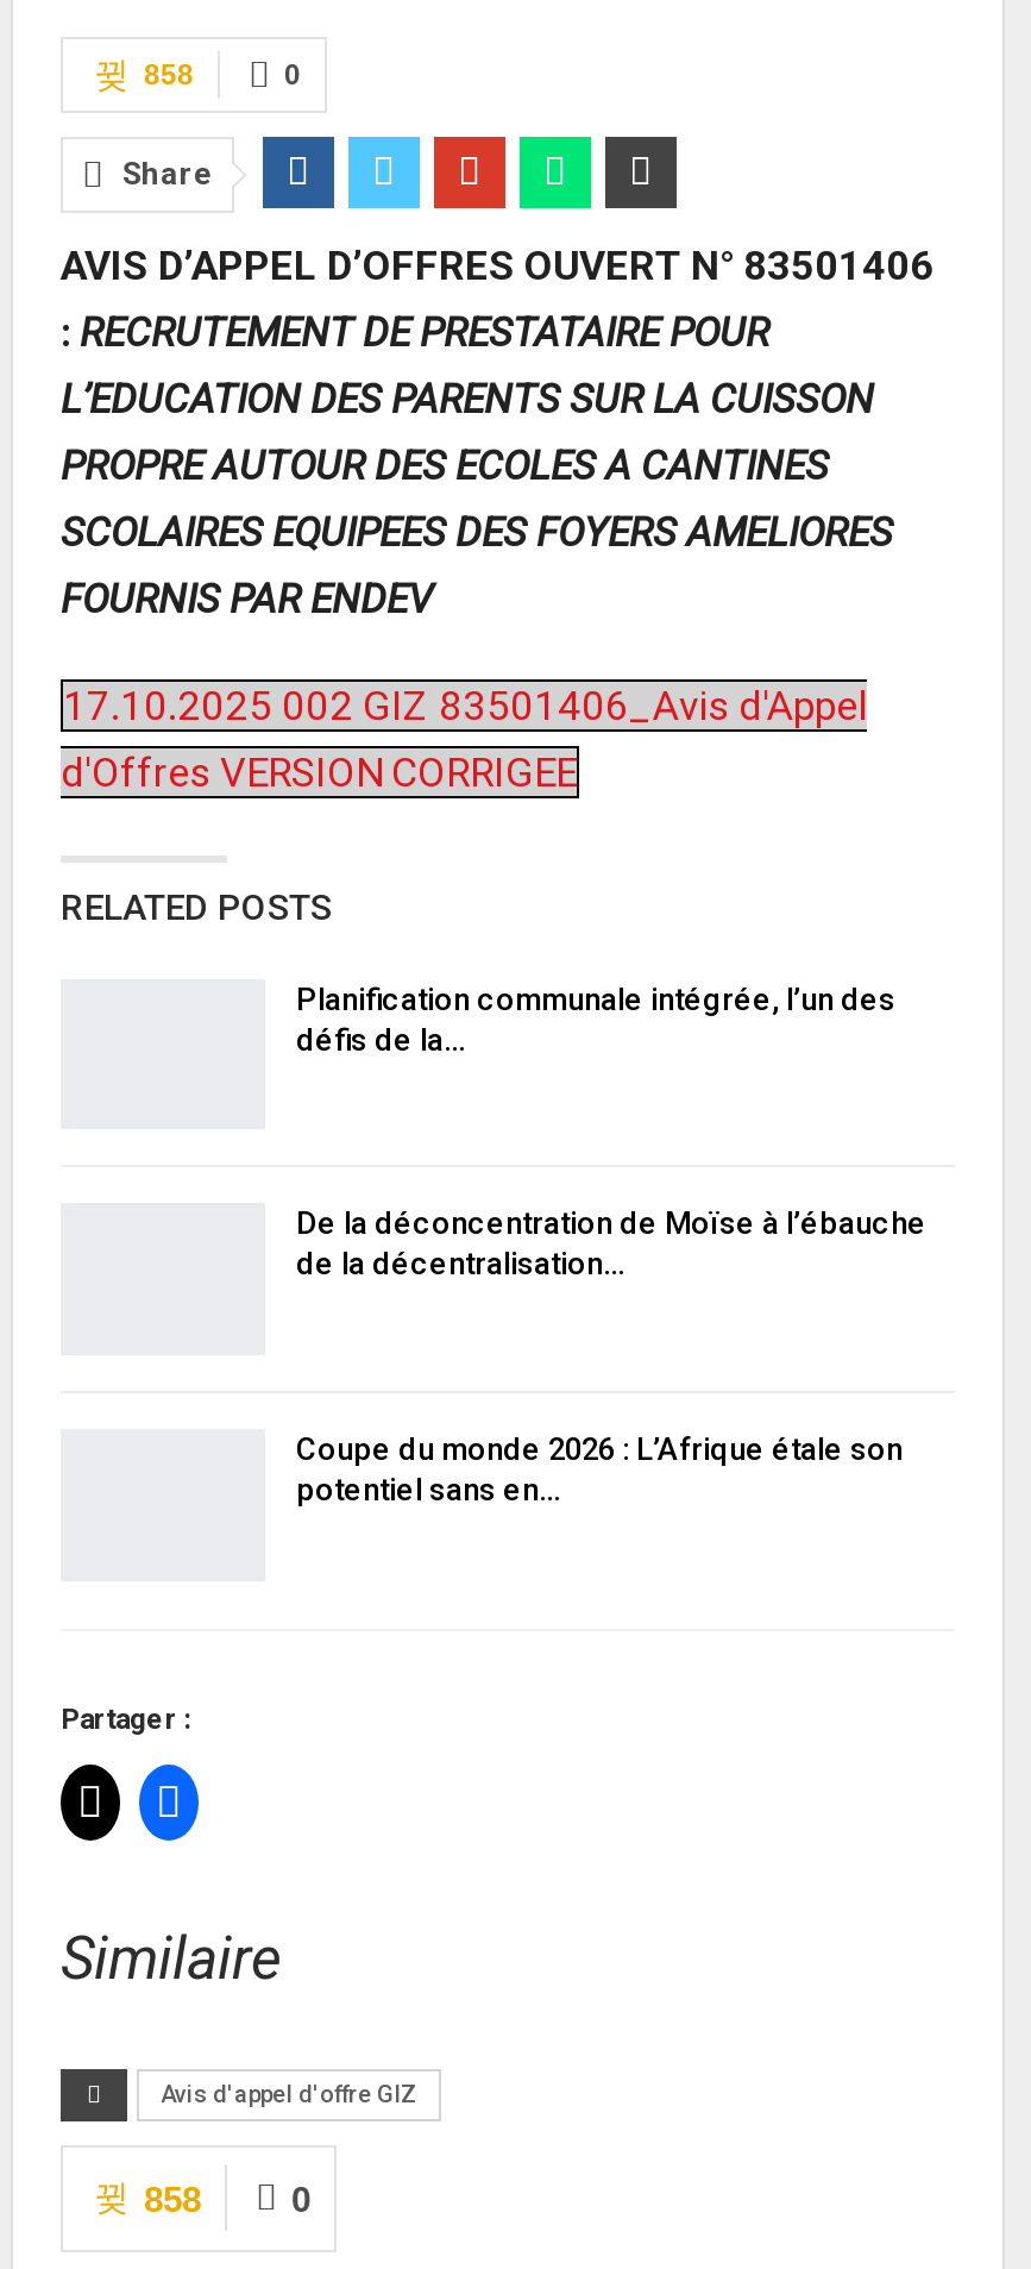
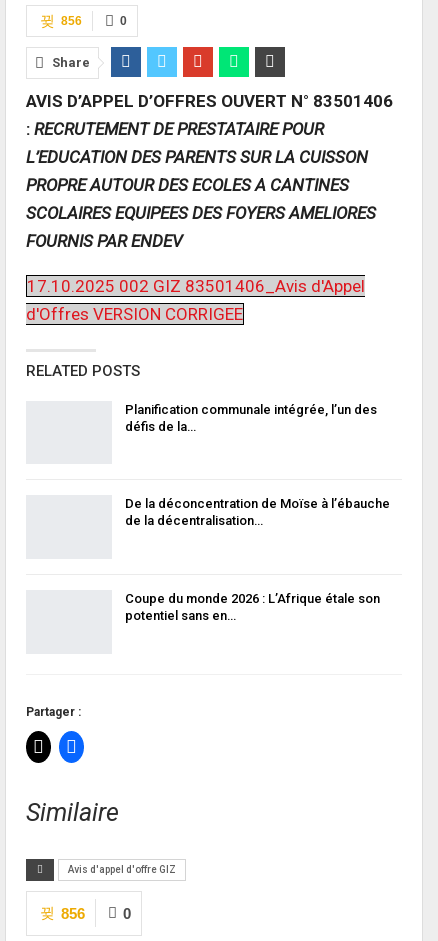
- 858
+ 856

- 858
+ 856
